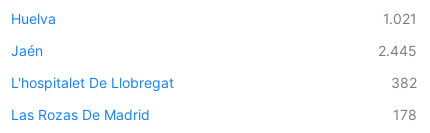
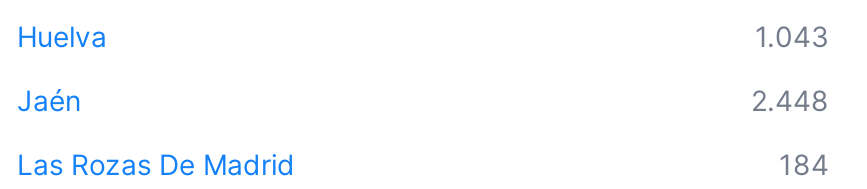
- 1.021
+ 1.043

- 2.445
- L'hospitalet De Llobregat
- 382
+ 2.448

- 178
+ 184
